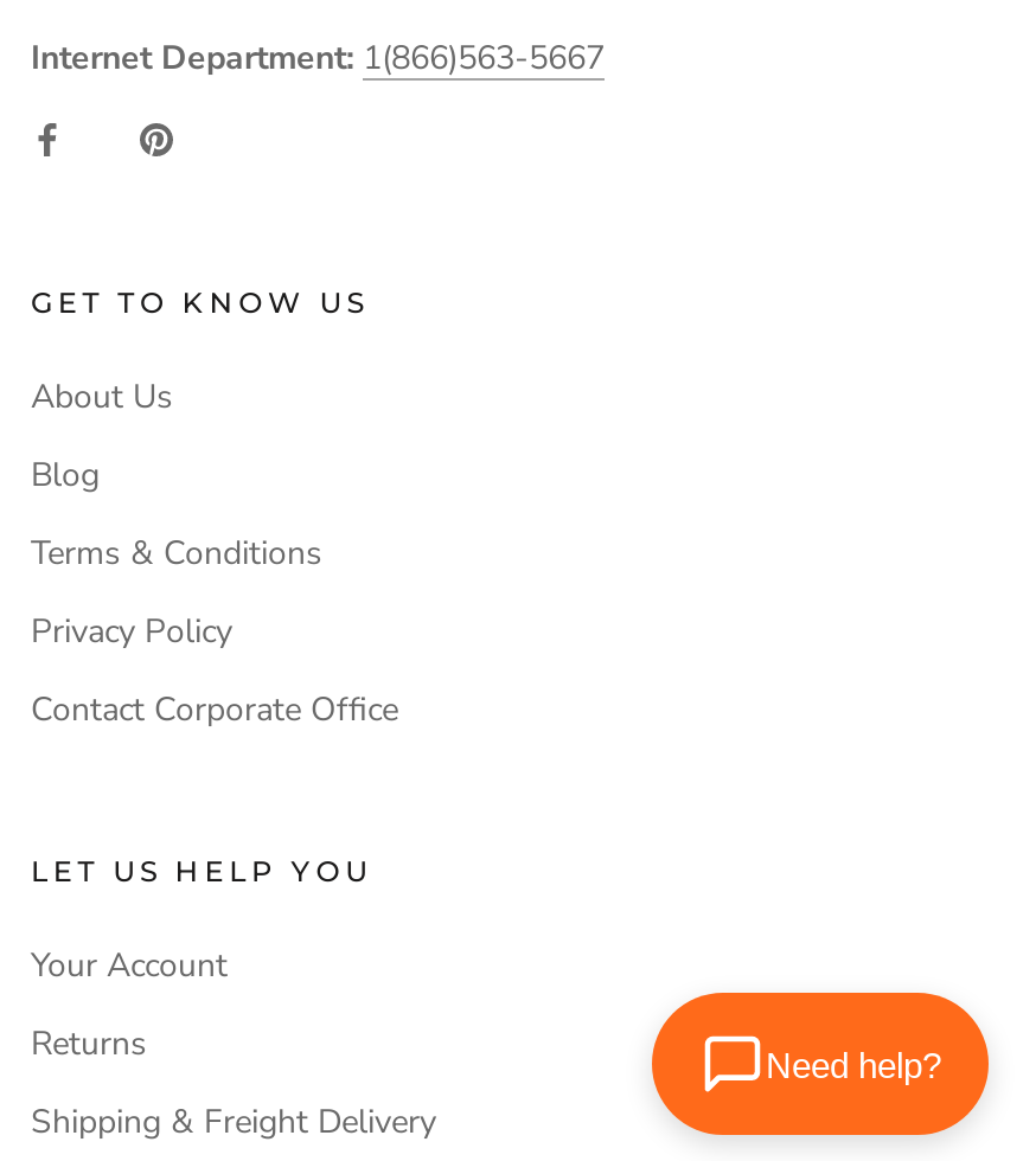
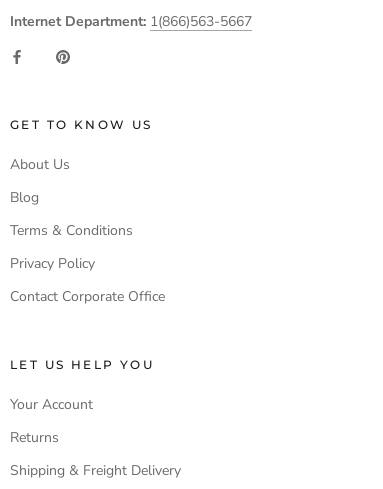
- [image]
